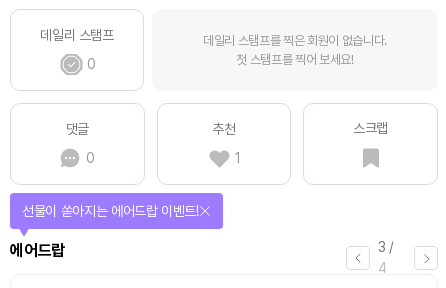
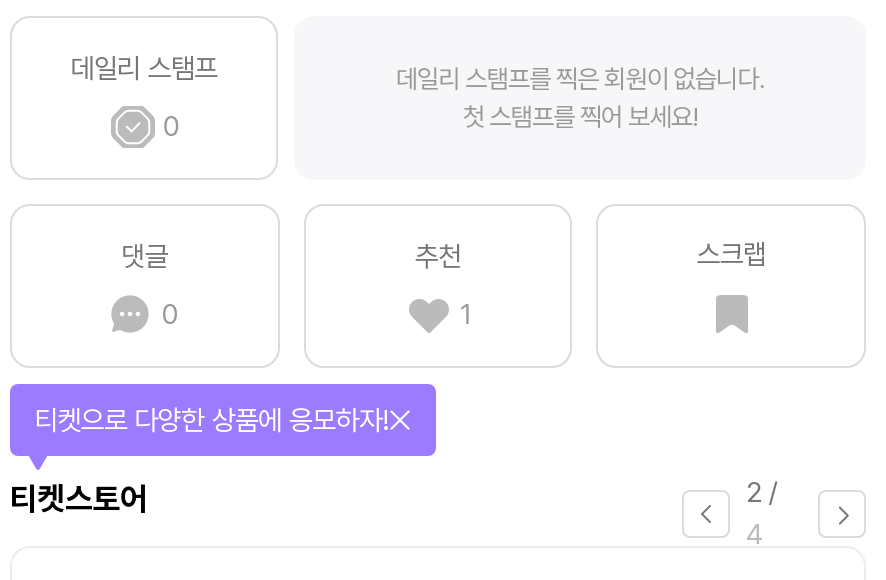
- 선물이 쏟아지는 에어드랍 이벤트!
+ 티켓으로 다양한 상품에 응모하자!

- 에어드랍
+ 티켓스토어

- 3 /
+ 2 /
